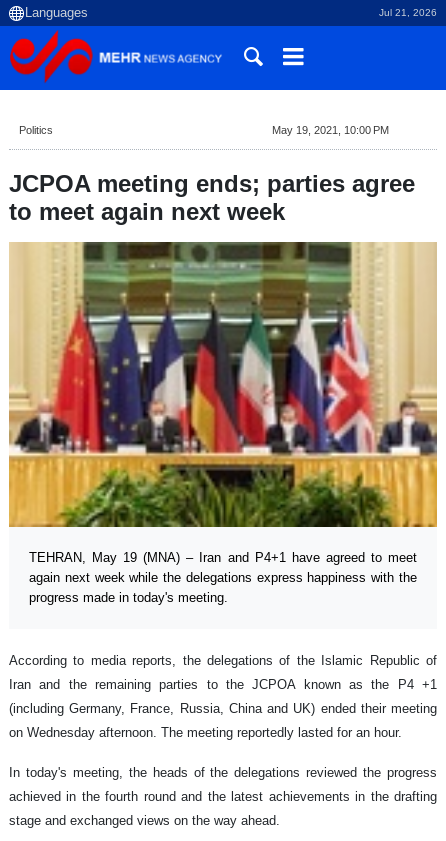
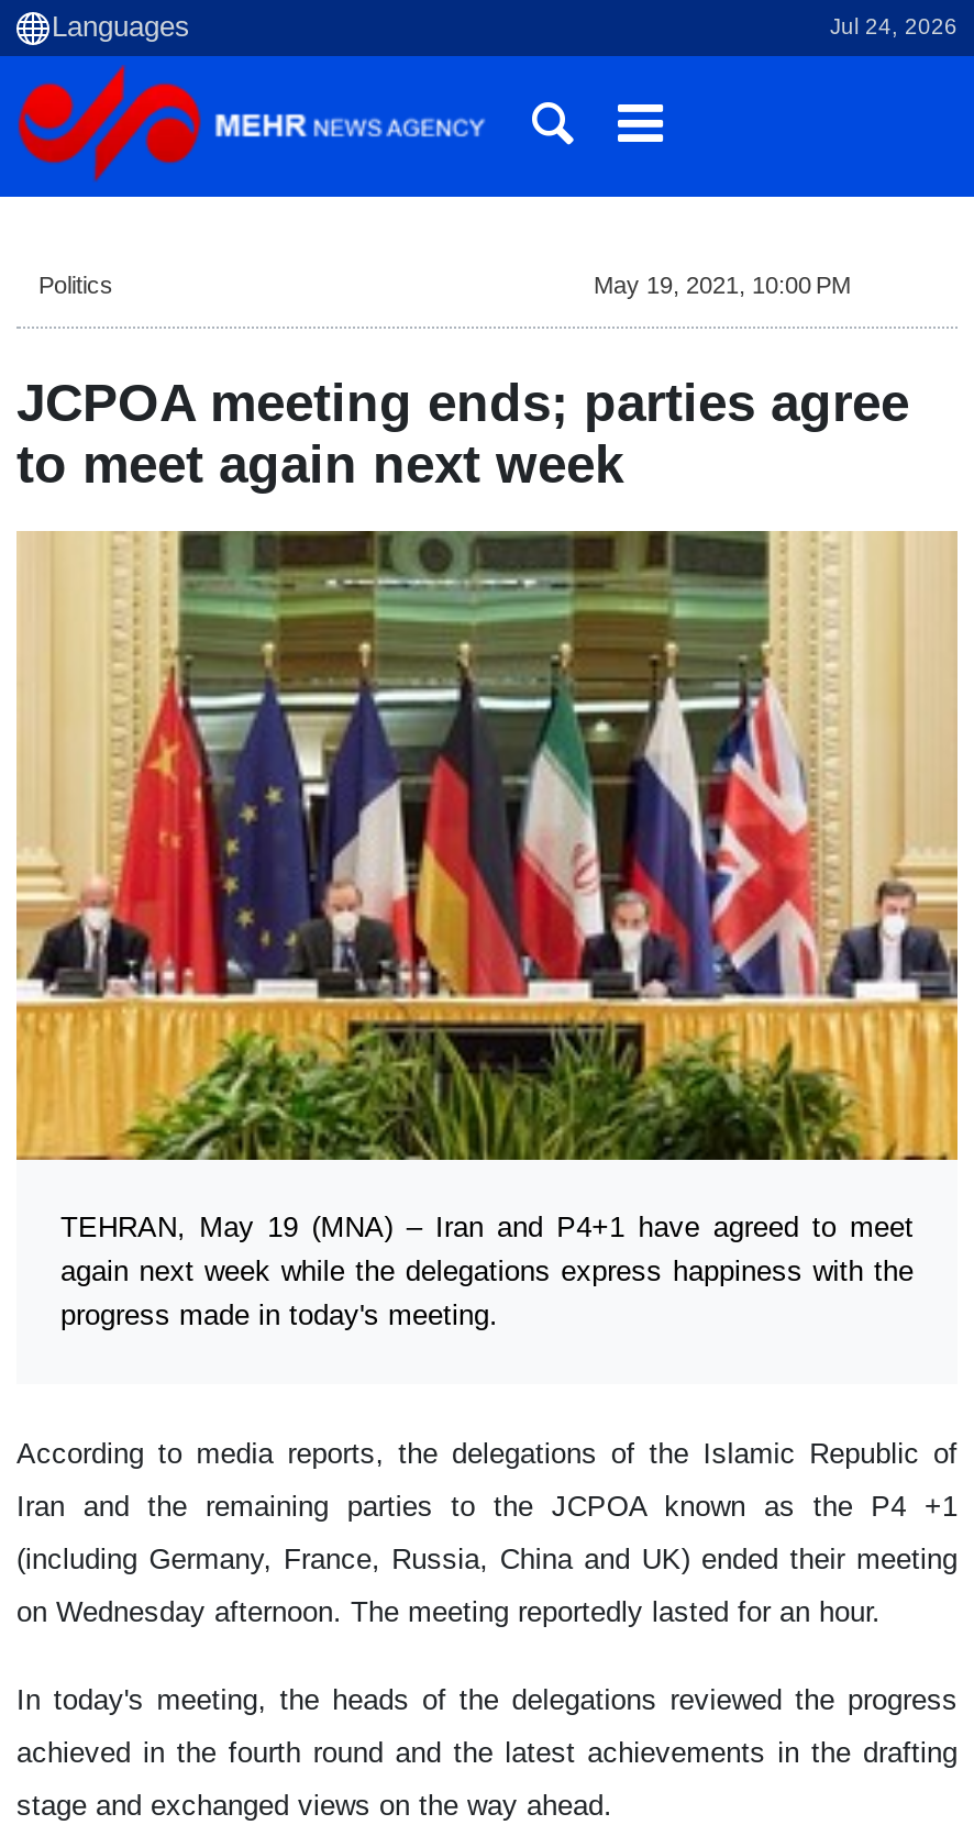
- Jul 21, 2026
+ Jul 24, 2026
